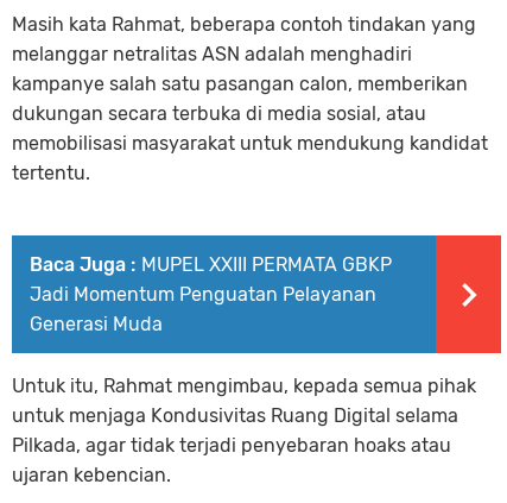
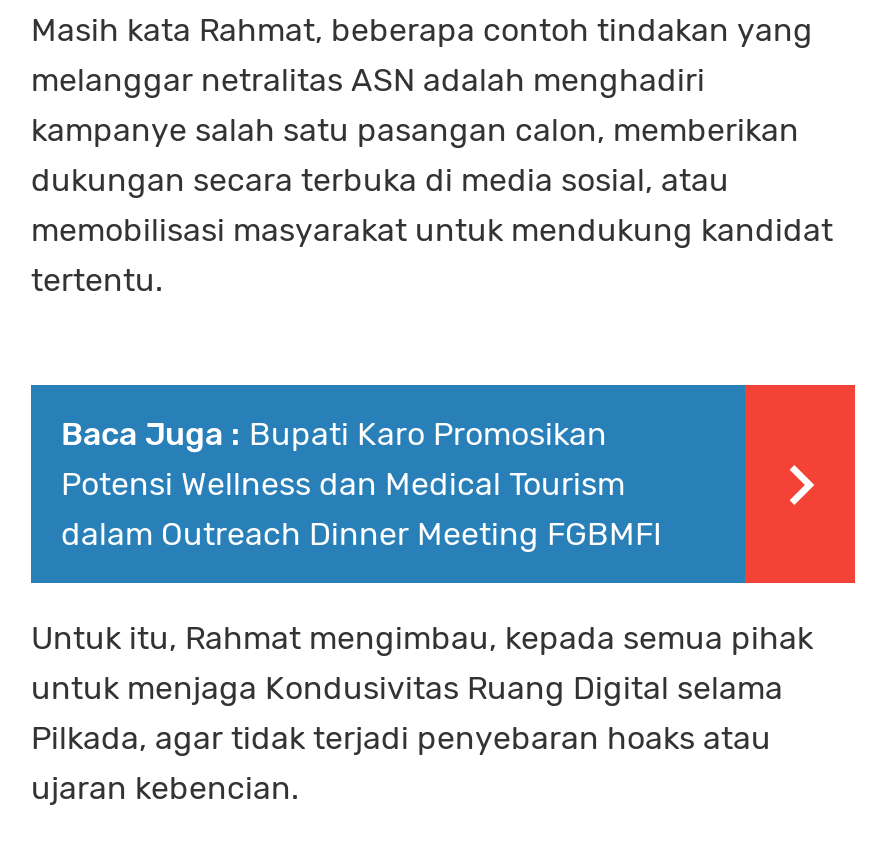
- Baca Juga : MUPEL XXIII PERMATA GBKP
- Jadi Momentum Penguatan Pelayanan
- Generasi Muda
+ Baca Juga : Bupati Karo Promosikan
+ Potensi Wellness dan Medical Tourism
+ dalam Outreach Dinner Meeting FGBMFI
